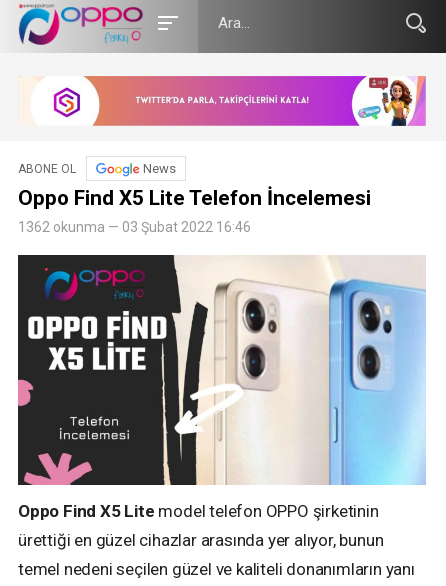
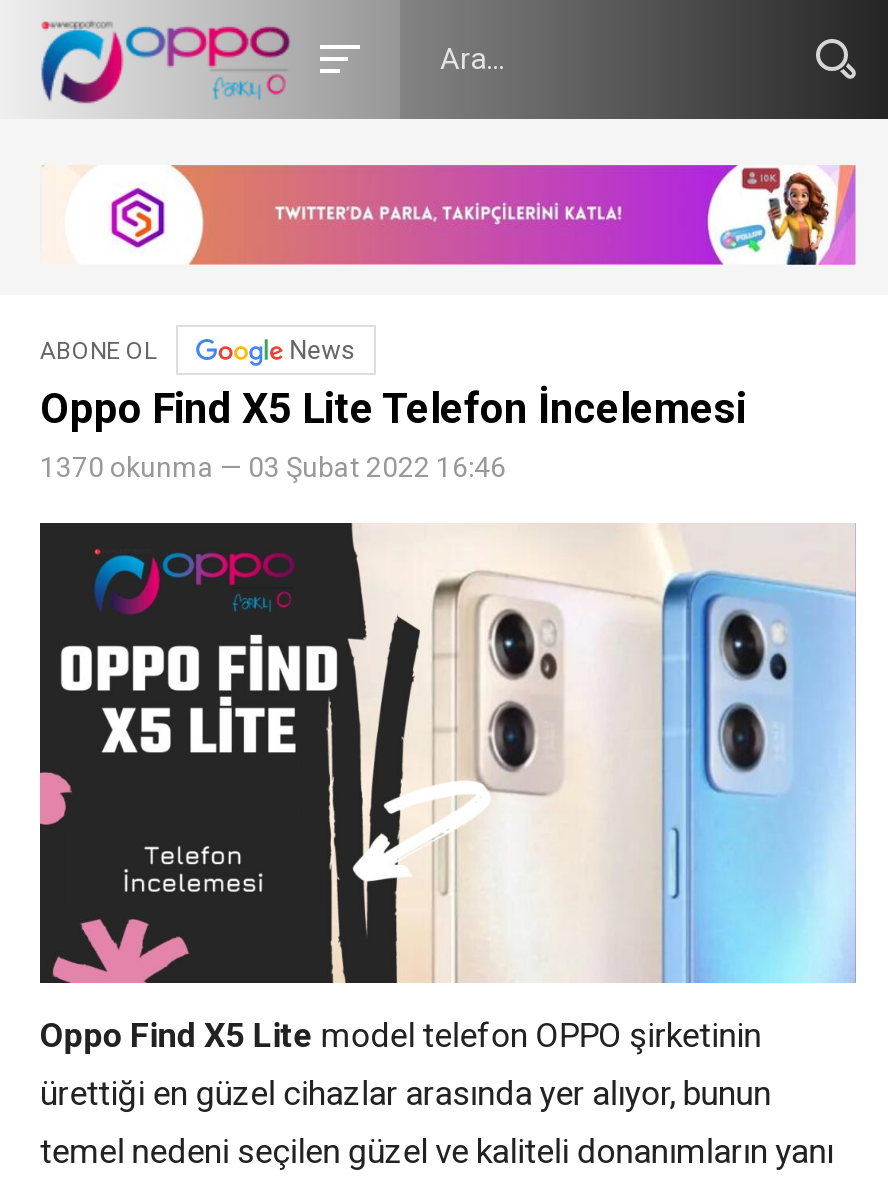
- 1362 okunma — 03 Şubat 2022 16:46
+ 1370 okunma — 03 Şubat 2022 16:46
